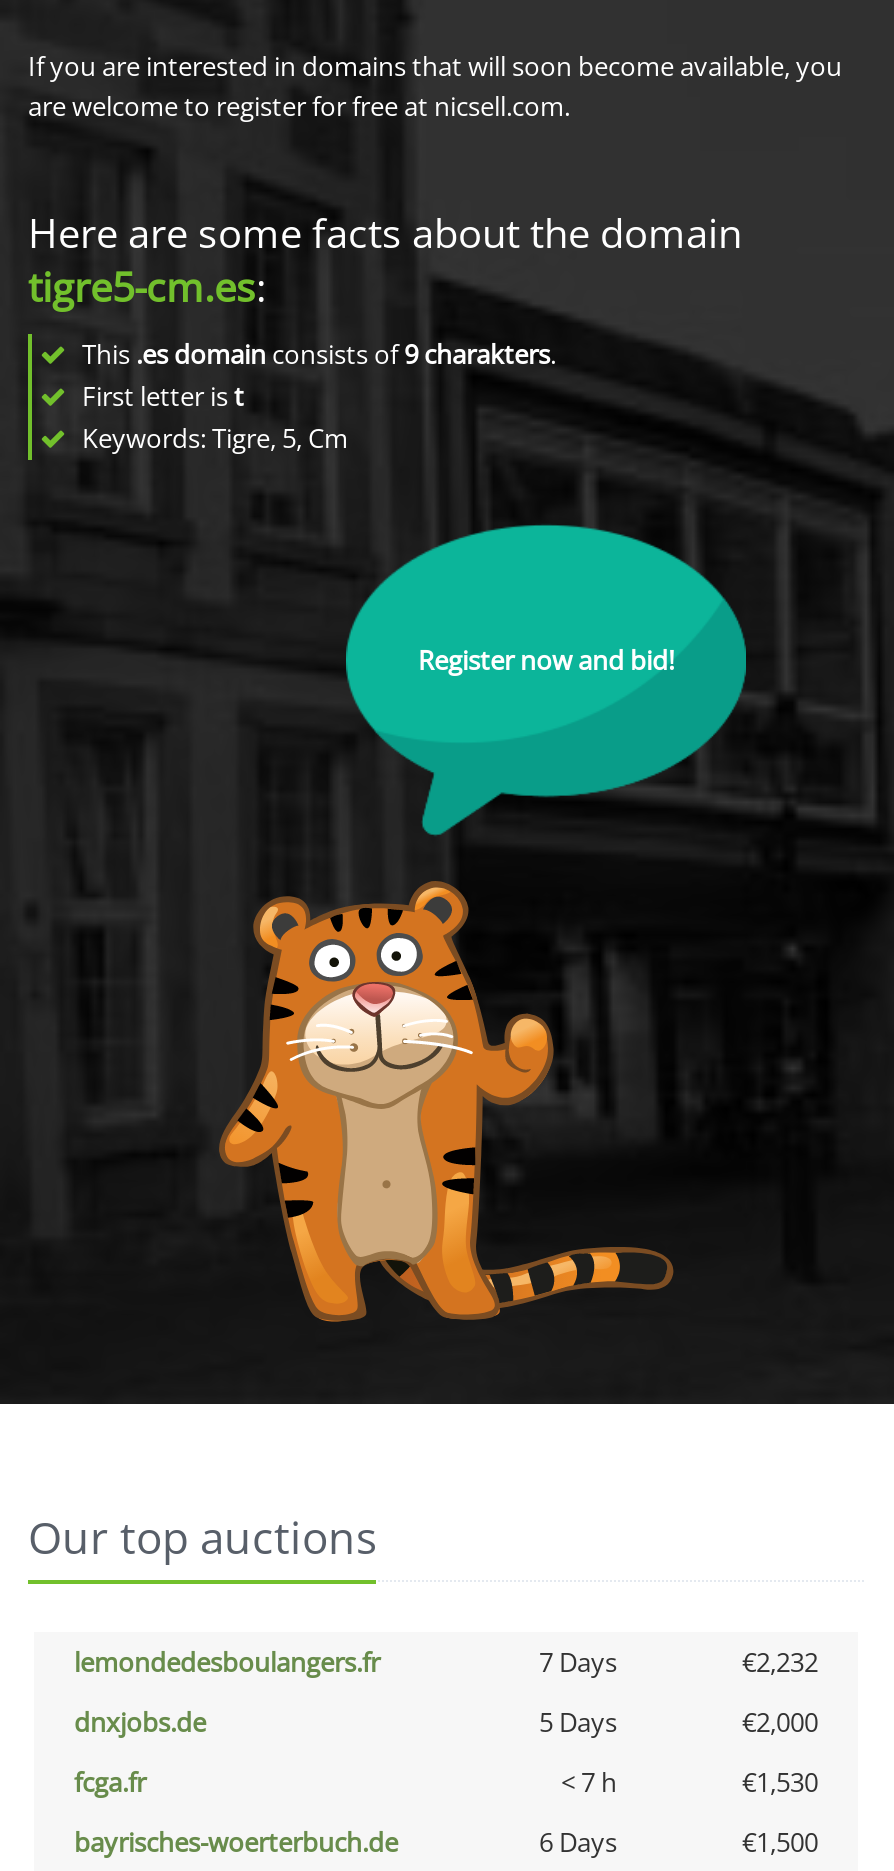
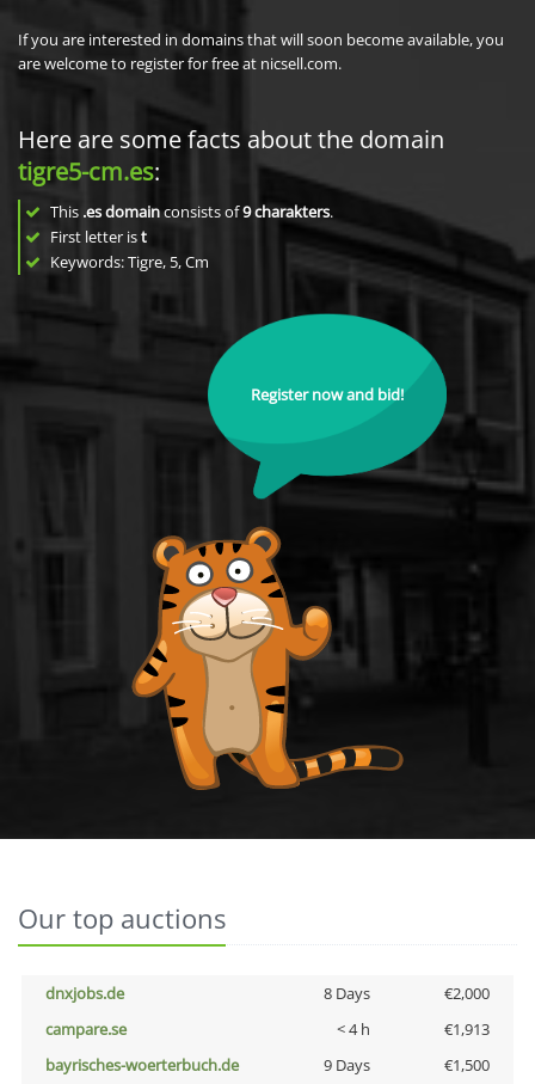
- lemondedesboulangers.fr
- 7 Days
- €2,232

- 5 Days
+ 8 Days

- fcga.fr
- < 7 h
- €1,530
+ campare.se
+ < 4 h
+ €1,913

- 6 Days
+ 9 Days
